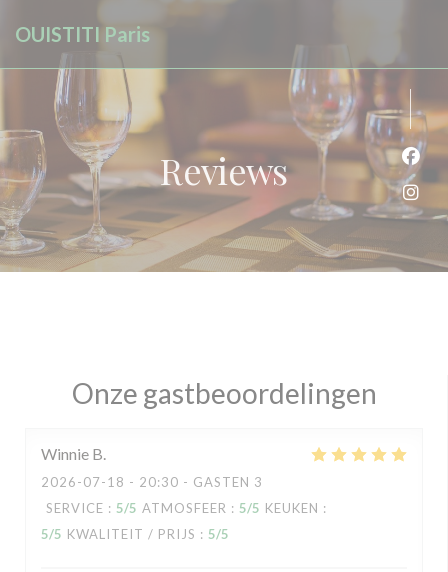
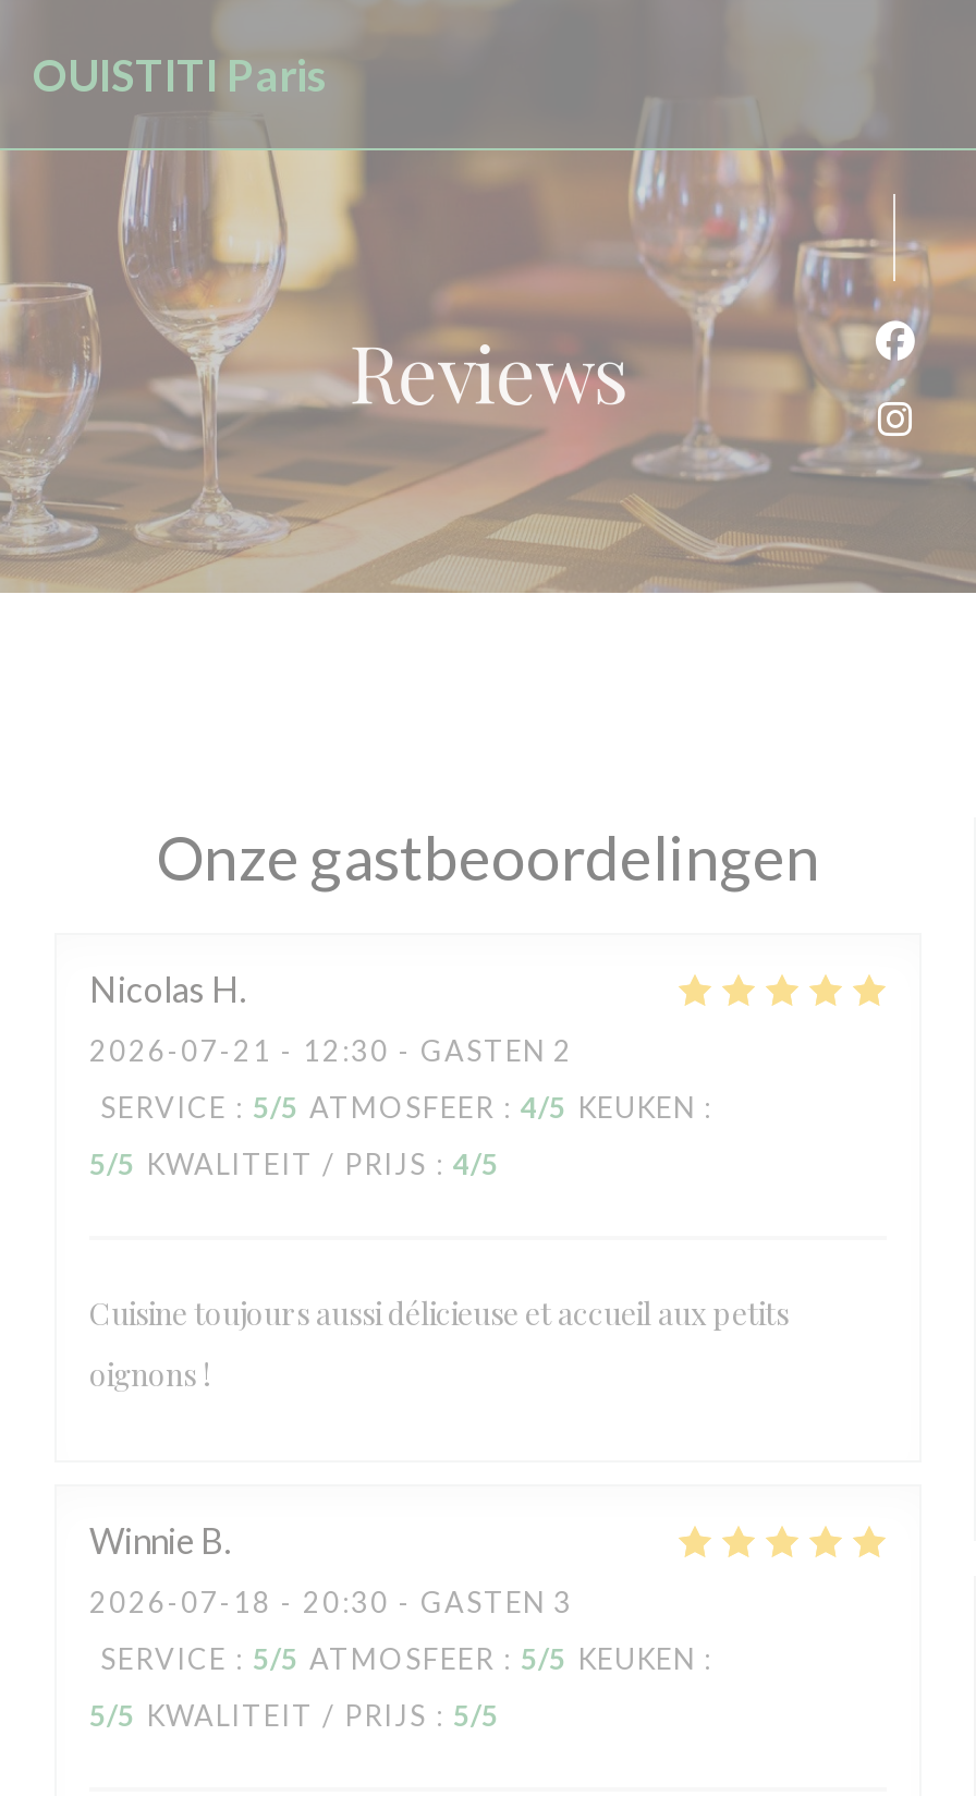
+ Nicolas H
+ 2026-07-21 - 12:30 - GASTEN 2
+ SERVICE: 5/5 ATMOSFEER: 4/5 KEUKEN:
+ 5/5 KWALITEIT / PRIJS: 4/5

+ Cuisine toujours aussi délicieuse et accueil aux petits
+ oignons !
